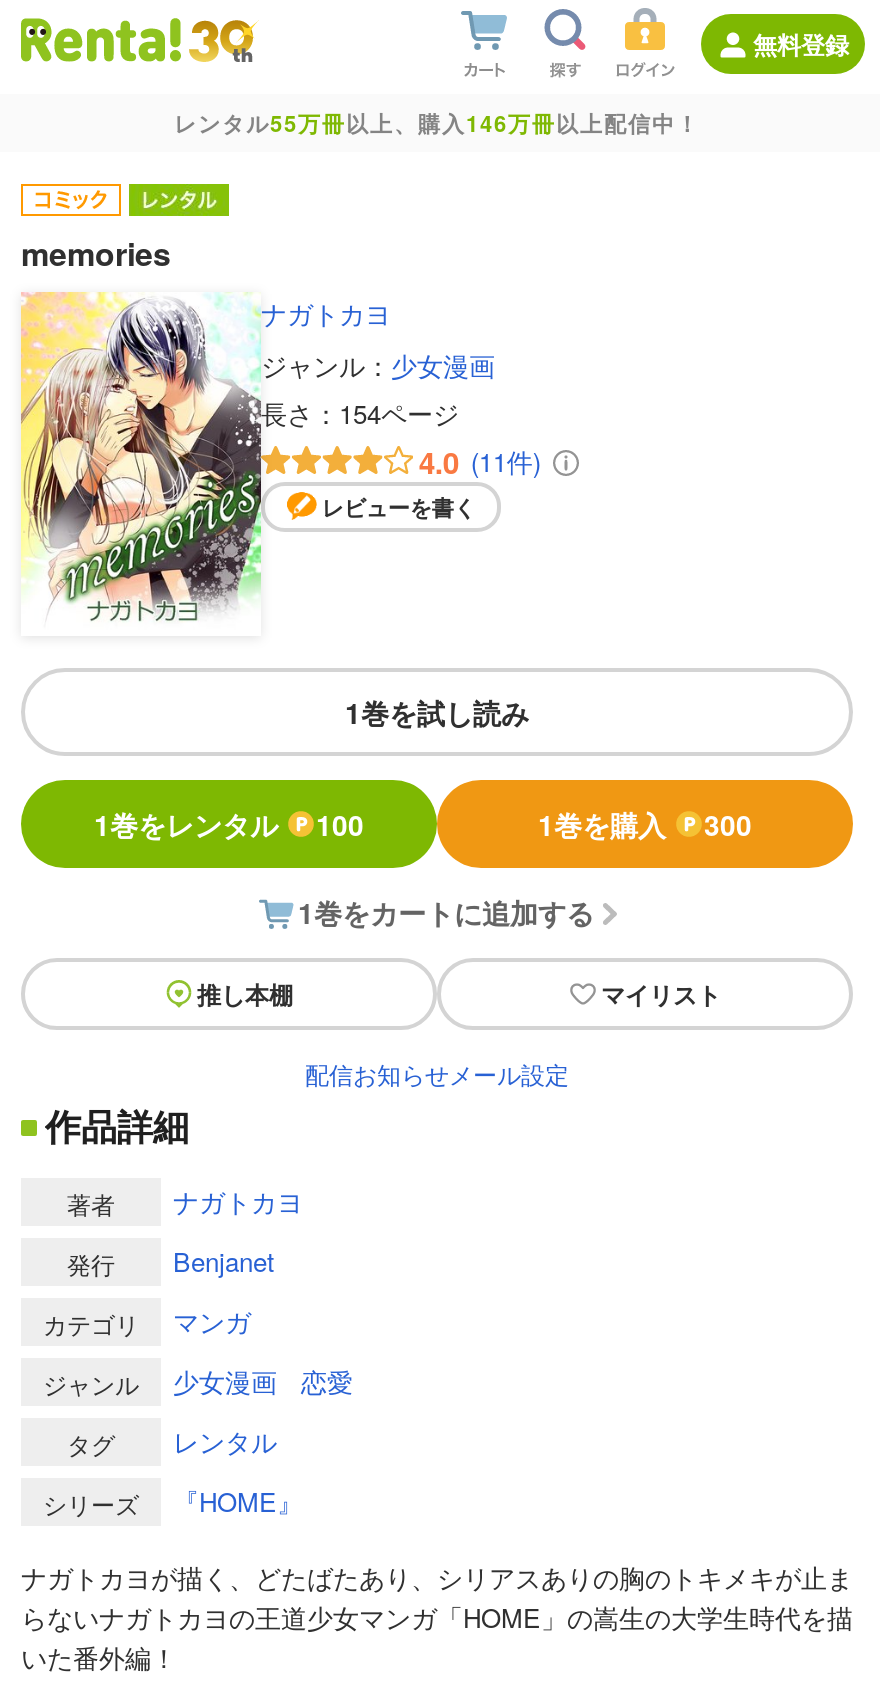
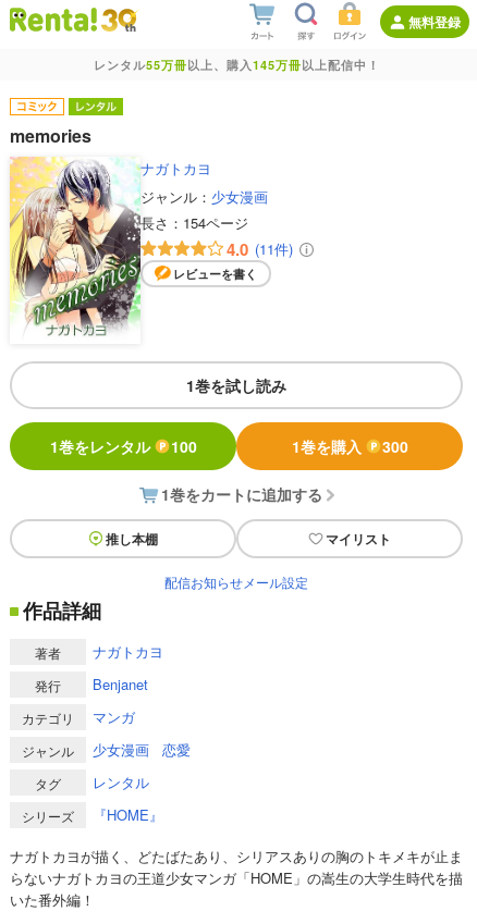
- レンタル55万冊以上、購入146万冊以上配信中！
+ レンタル55万冊以上、購入145万冊以上配信中！
